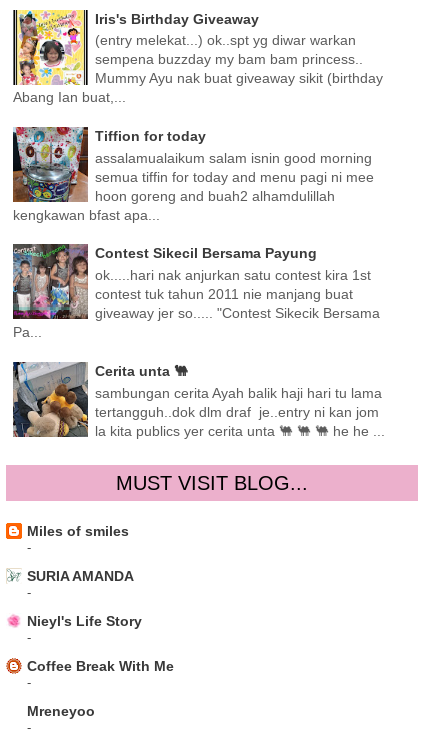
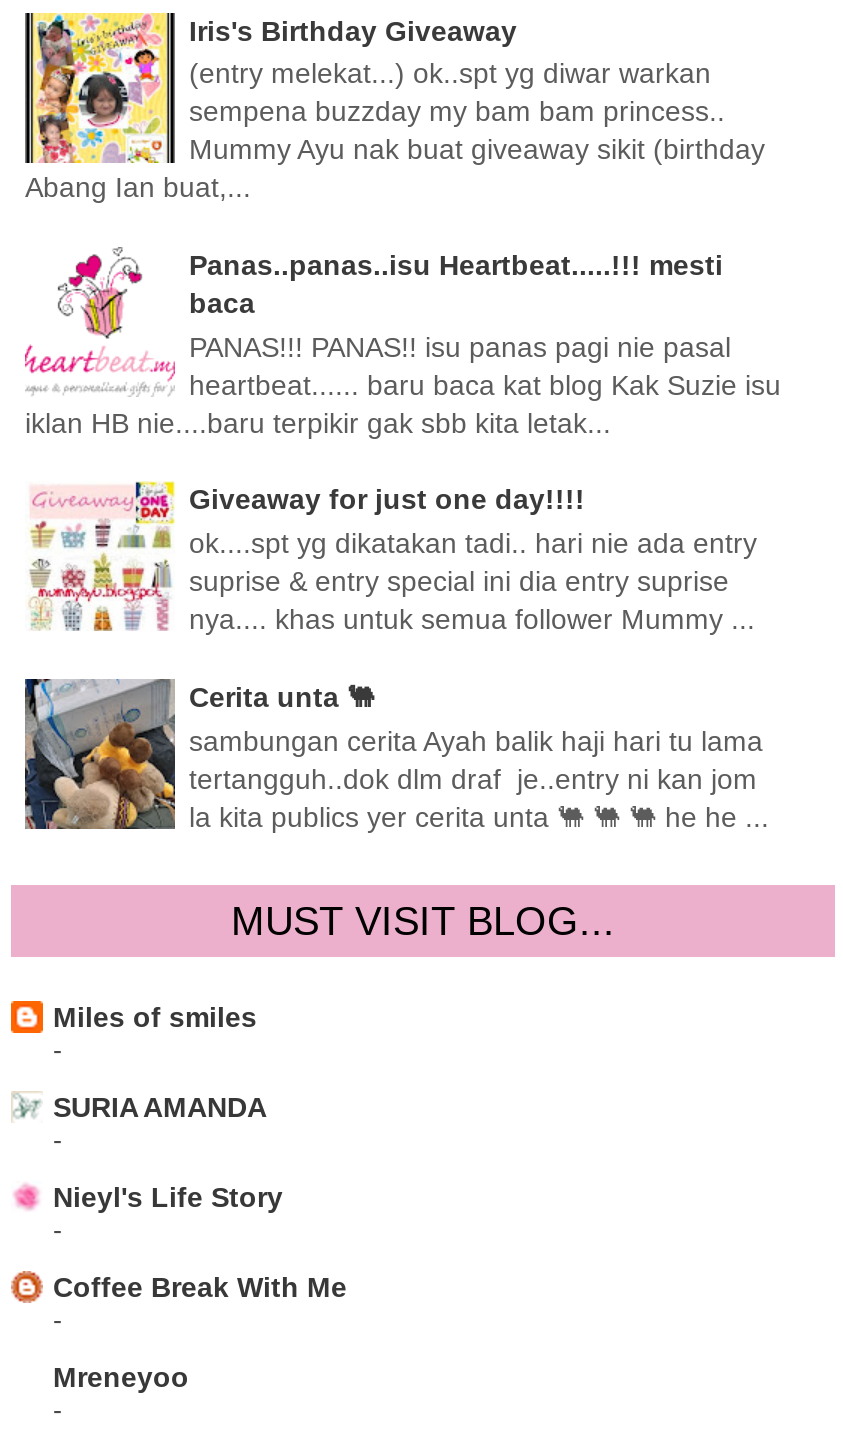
- [image]
- Tiffion for today
- assalamualaikum salam isnin good morning
- semua tiffin for today and menu pagi ni mee
- hoon goreng and buah2 alhamdulillah
- kengkawan bfast apa...
+ [image]
+ Panas..panas..isu Heartbeat.....!!! mesti
+ baca
+ PANAS!!! PANAS!! isu panas pagi nie pasal
+ heartbeat...... baru baca kat blog Kak Suzie isu
+ iklan HB nie....baru terpikir gak sbb kita letak...

- [image]
- Contest Sikecil Bersama Payung
- ok.....hari nak anjurkan satu contest kira 1st
- contest tuk tahun 2011 nie manjang buat
- giveaway jer so..... "Contest Sikecik Bersama
- Pa...
+ [image]
+ Giveaway for just one day!!!!
+ ok....spt yg dikatakan tadi.. hari nie ada entry
+ suprise & entry special ini dia entry suprise
+ nya.... khas untuk semua follower Mummy ...
